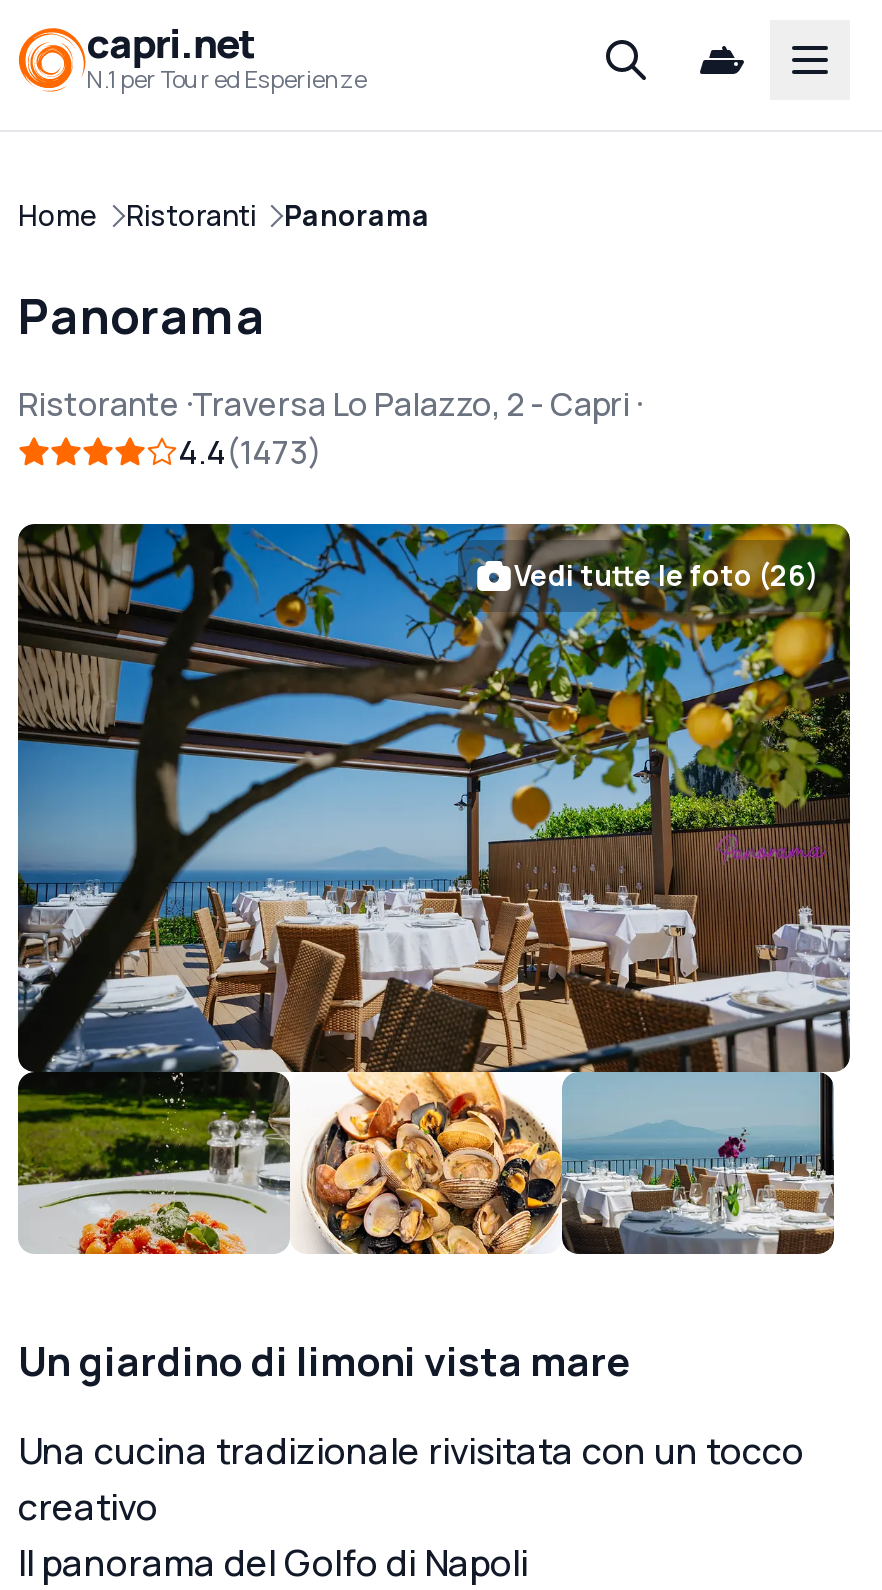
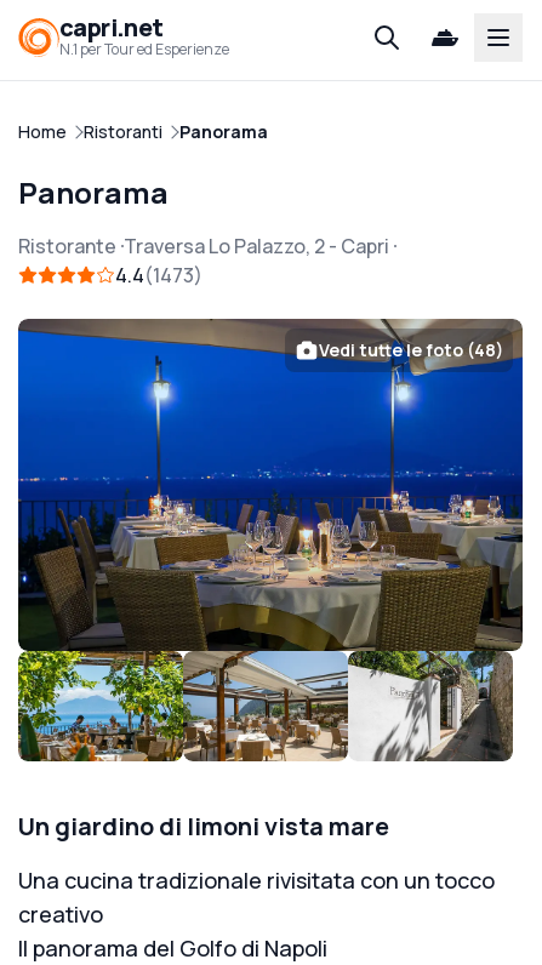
- [image]
- Vedi tutte le foto (26)
+ [image]
+ Vedi tutte le foto (48)
